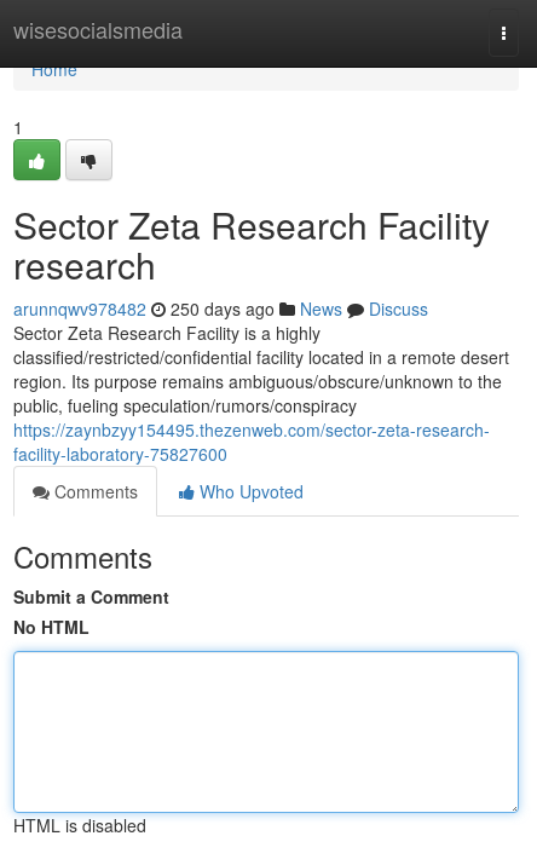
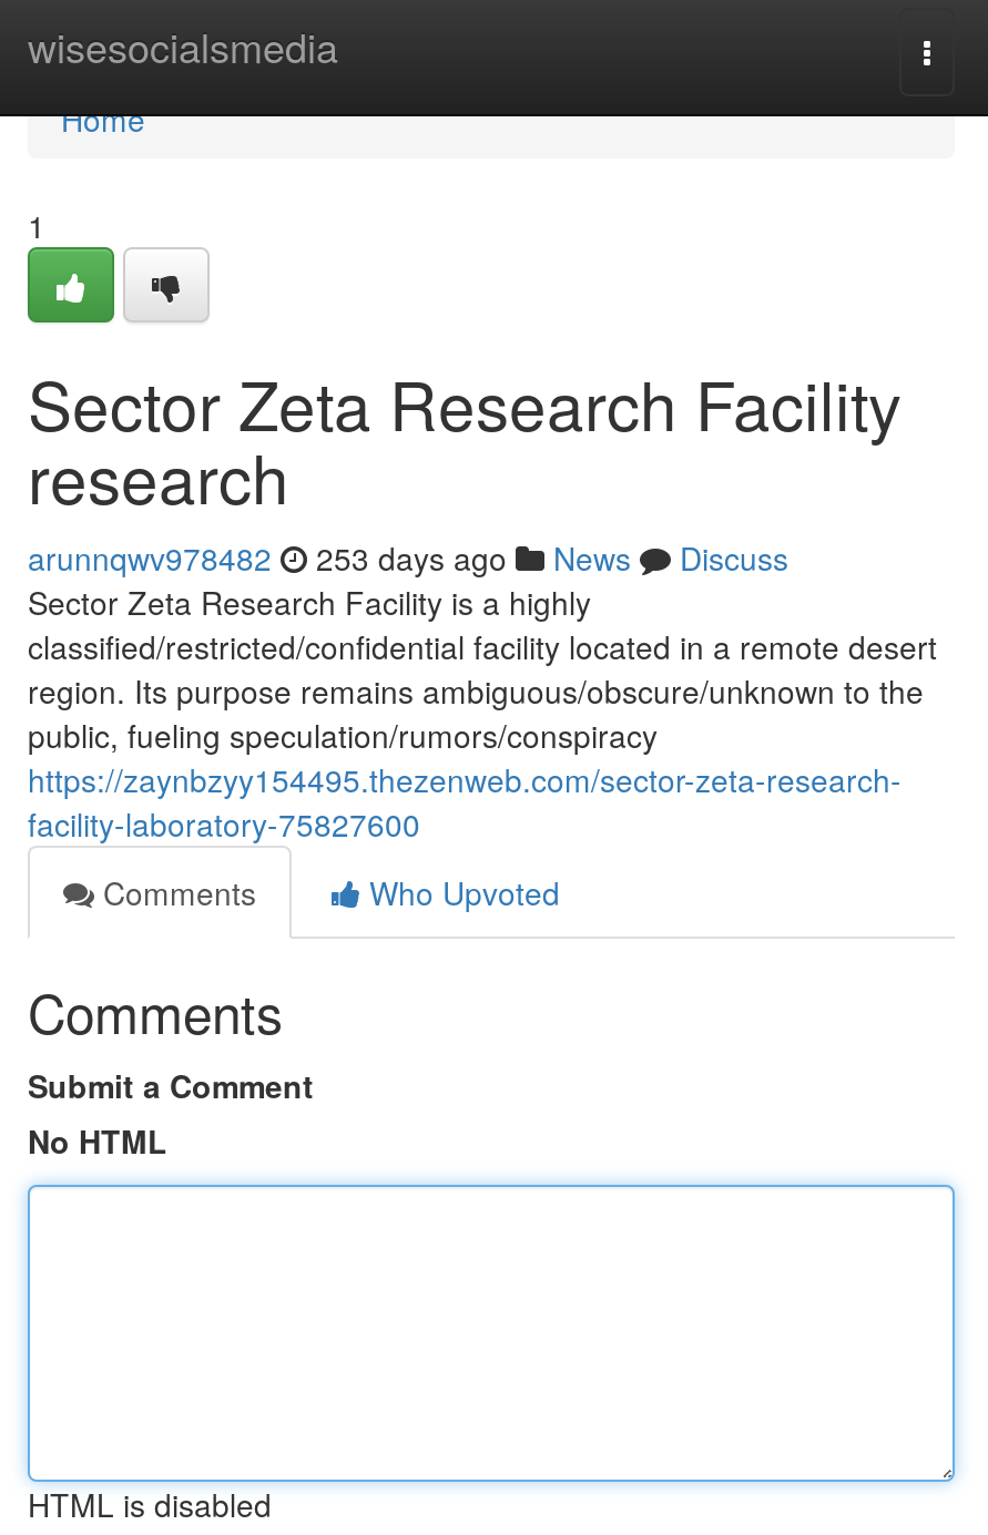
- arunnqwv978482 250 days ago News Discuss
+ arunnqwv978482 253 days ago News Discuss
